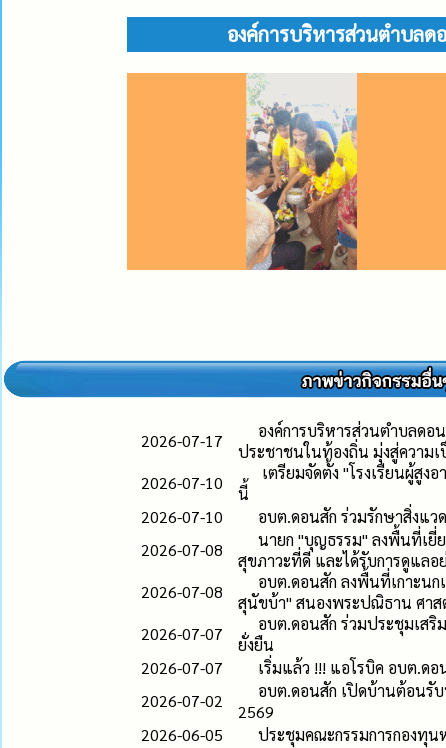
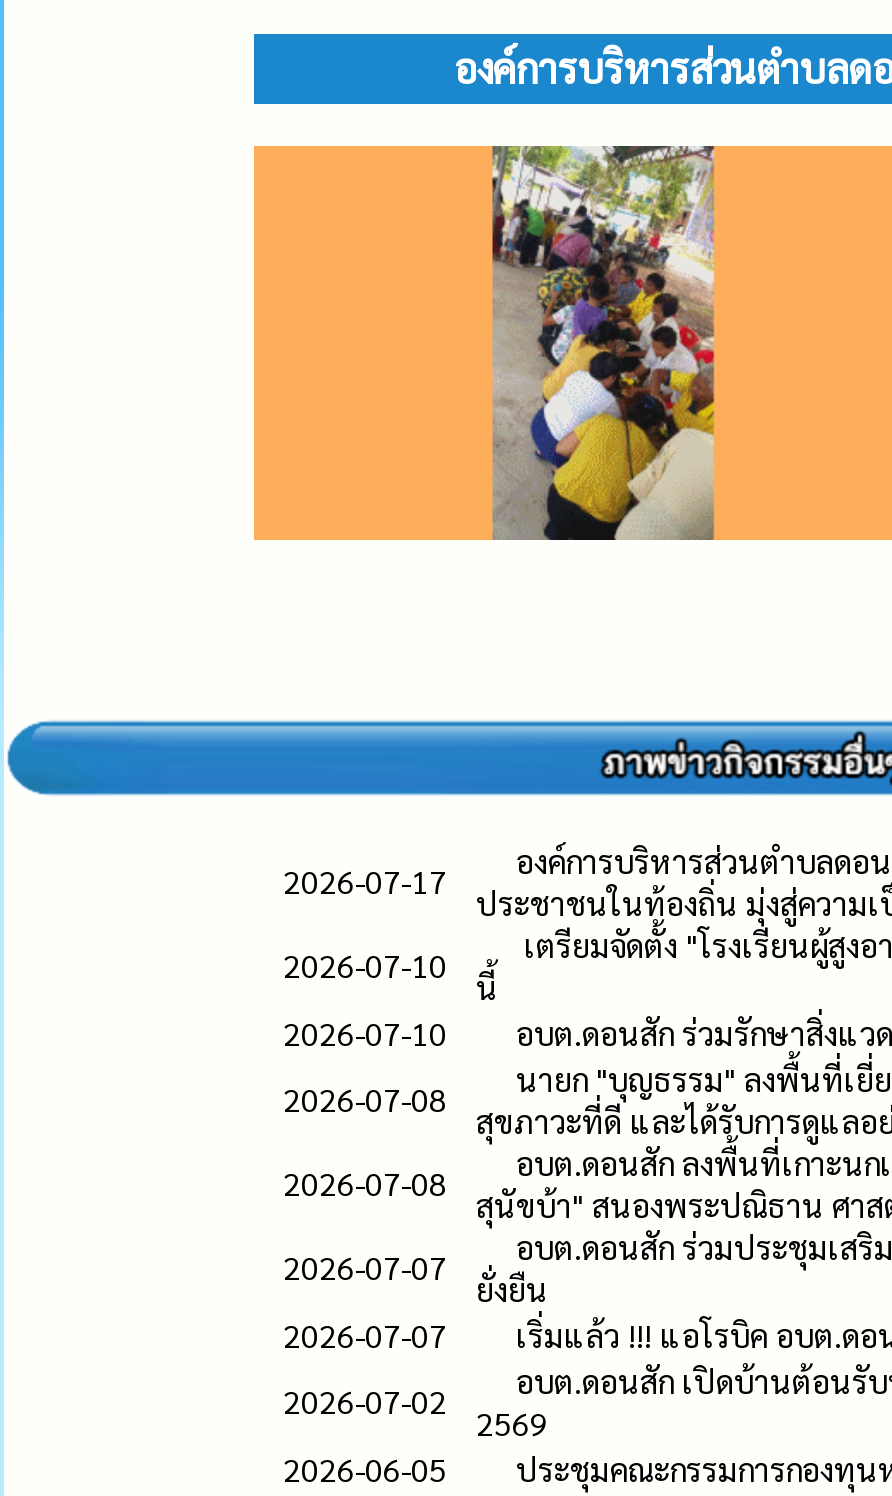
- [image]
+ [image]
